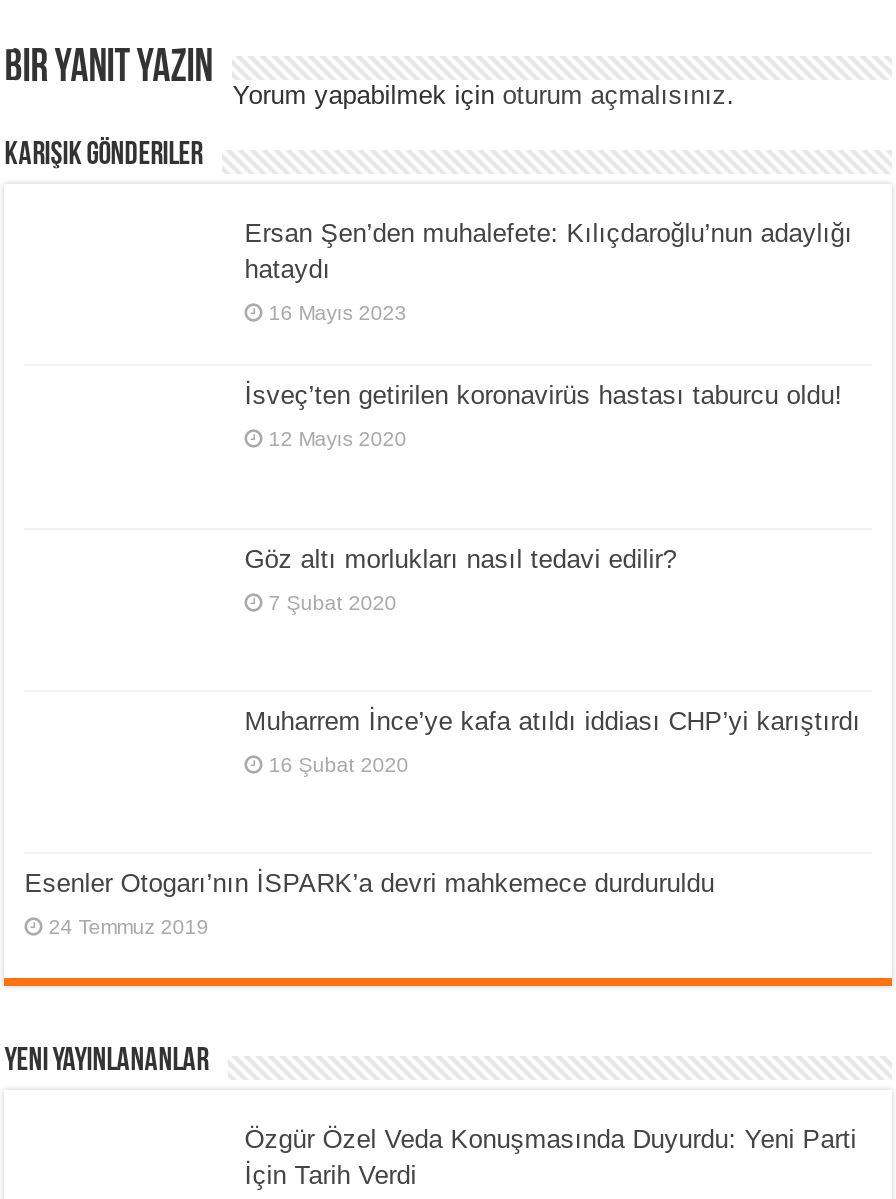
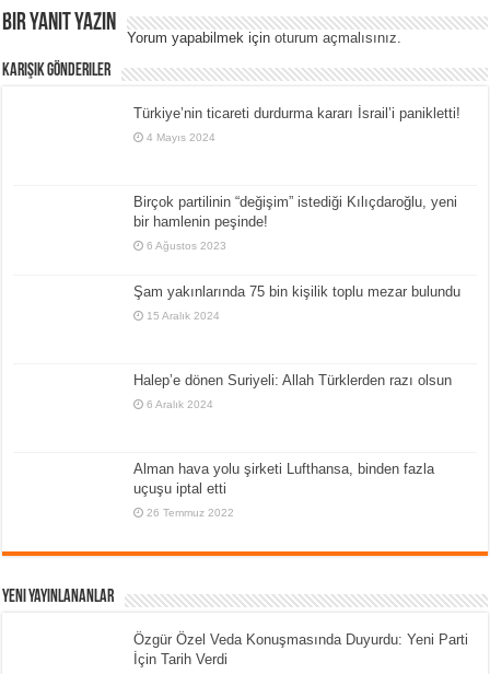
- Ersan Şen’den muhalefete: Kılıçdaroğlu’nun adaylığı
- hataydı
+ Türkiye’nin ticareti durdurma kararı İsrail’i panikletti!

- 16 Mayıs 2023
+ 4 Mayıs 2024

- İsveç’ten getirilen koronavirüs hastası taburcu oldu!
+ Birçok partilinin “değişim” istediği Kılıçdaroğlu, yeni
+ bir hamlenin peşinde!

- 12 Mayıs 2020
+ 6 Ağustos 2023

- Göz altı morlukları nasıl tedavi edilir?
+ Şam yakınlarında 75 bin kişilik toplu mezar bulundu

- 7 Şubat 2020
+ 15 Aralık 2024

- Muharrem İnce’ye kafa atıldı iddiası CHP’yi karıştırdı
+ Halep’e dönen Suriyeli: Allah Türklerden razı olsun

- 16 Şubat 2020
+ 6 Aralık 2024

- Esenler Otogarı’nın İSPARK’a devri mahkemece durduruldu
+ Alman hava yolu şirketi Lufthansa, binden fazla
+ uçuşu iptal etti

- 24 Temmuz 2019
+ 26 Temmuz 2022
